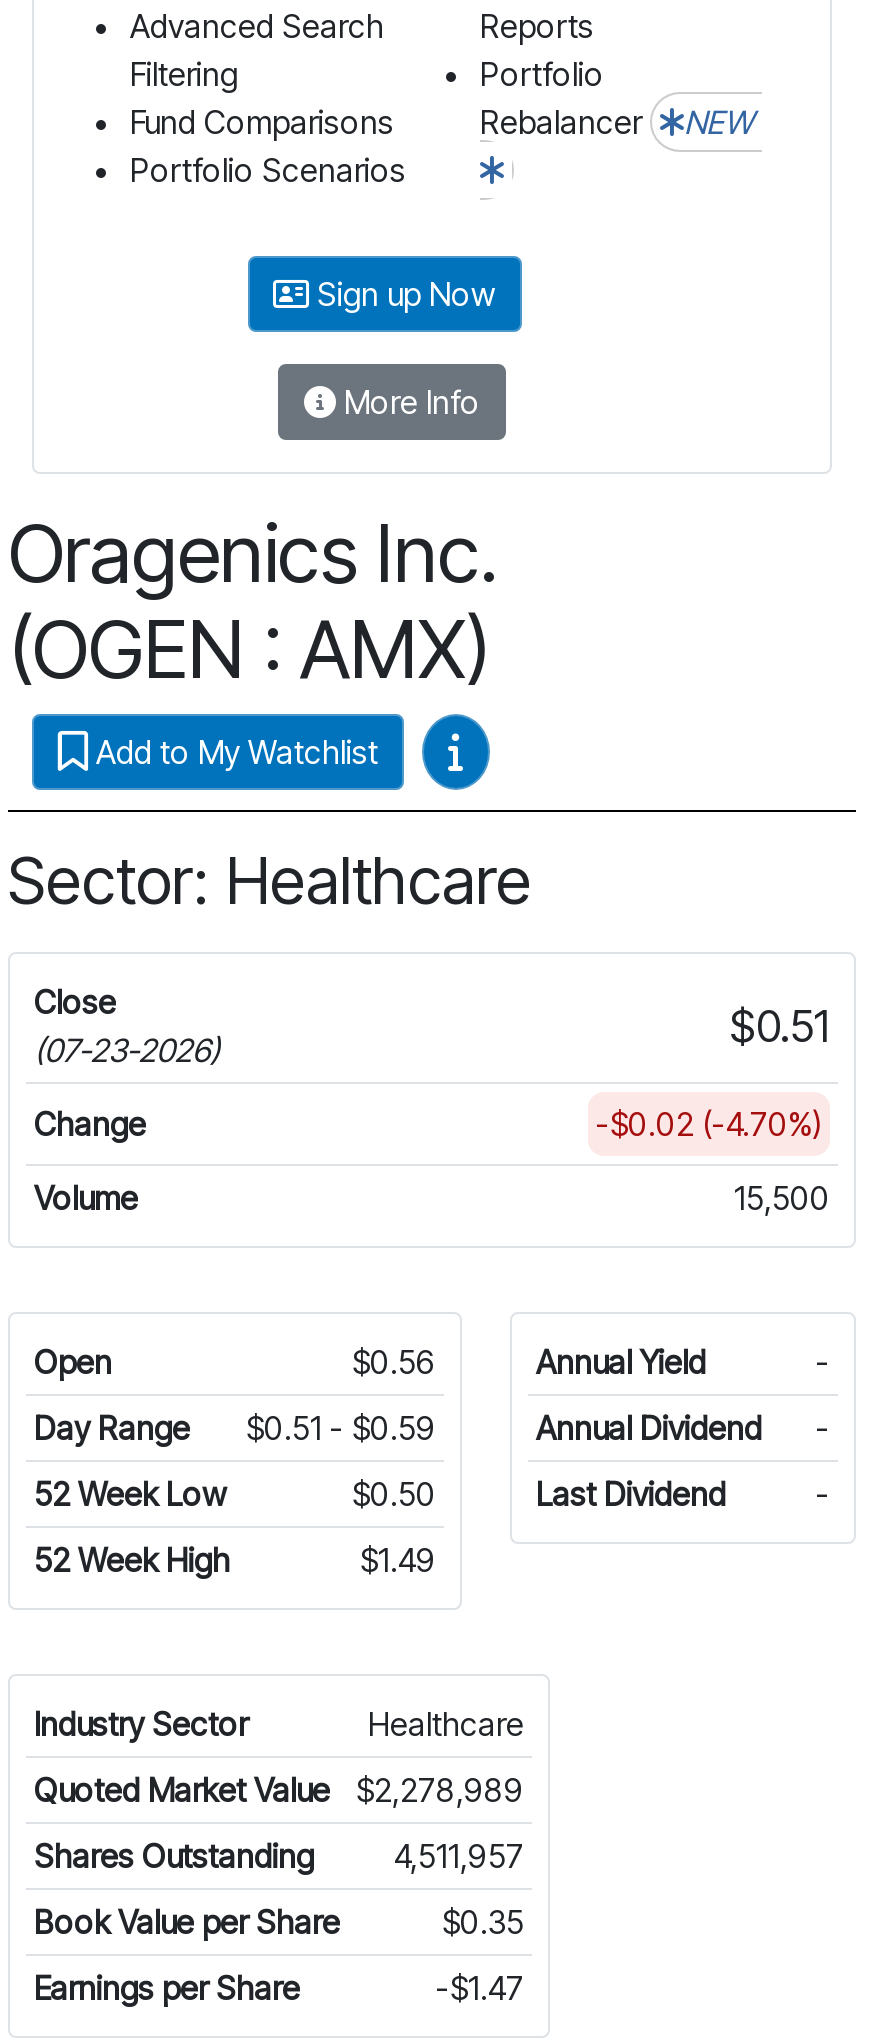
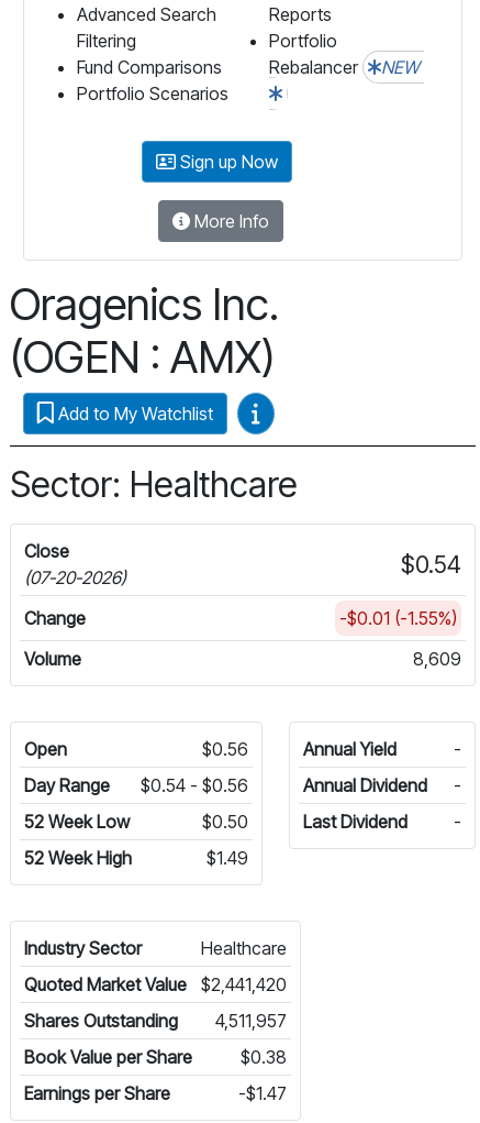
- $0.51
+ $0.54

- (07-23-2026)
+ (07-20-2026)

- -$0.02 (-4.70%)
+ -$0.01 (-1.55%)

- 15,500
+ 8,609

- Day Range $0.51 - $0.59
+ Day Range $0.54 - $0.56

- Quoted Market Value $2,278,989
+ Quoted Market Value $2,441,420

- $0.35
+ $0.38
